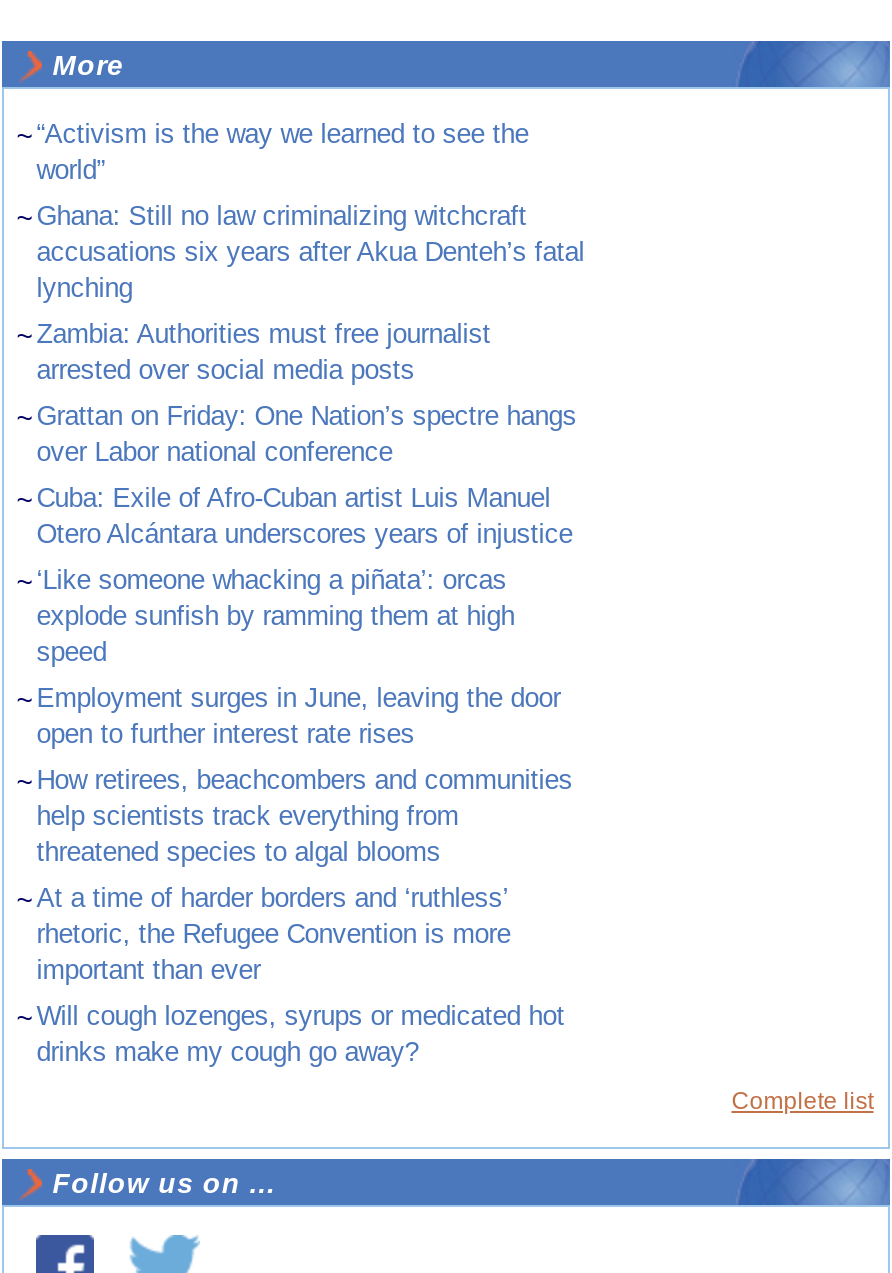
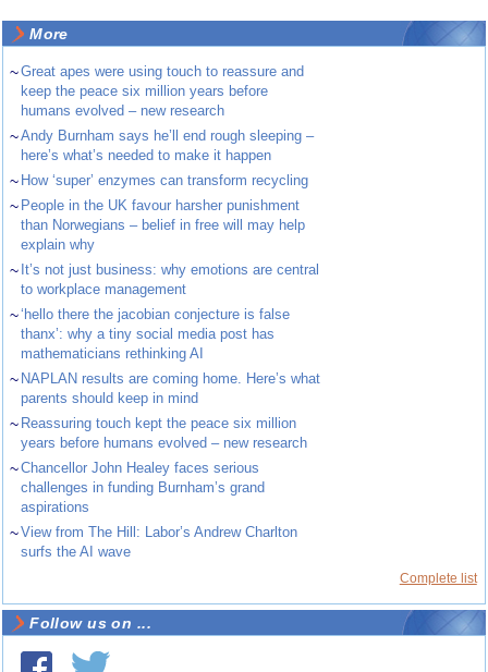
- ~ “Activism is the way we learned to see the
- world”
- ~ Ghana: Still no law criminalizing witchcraft
- accusations six years after Akua Denteh’s fatal
- lynching
- ~ Zambia: Authorities must free journalist
- arrested over social media posts
- ~ Grattan on Friday: One Nation’s spectre hangs
- over Labor national conference
- ~ Cuba: Exile of Afro-Cuban artist Luis Manuel
- Otero Alcántara underscores years of injustice
- ~ ‘Like someone whacking a piñata’: orcas
- explode sunfish by ramming them at high
- speed
- ~ Employment surges in June, leaving the door
- open to further interest rate rises
- ~ How retirees, beachcombers and communities
- help scientists track everything from
- threatened species to algal blooms
- ~ At a time of harder borders and ‘ruthless’
- rhetoric, the Refugee Convention is more
- important than ever
- ~ Will cough lozenges, syrups or medicated hot
- drinks make my cough go away?
+ ~ Great apes were using touch to reassure and
+ keep the peace six million years before
+ humans evolved – new research
+ ~ Andy Burnham says he’ll end rough sleeping –
+ here’s what’s needed to make it happen
+ ~ How ‘super’ enzymes can transform recycling
+ ~ People in the UK favour harsher punishment
+ than Norwegians – belief in free will may help
+ explain why
+ ~ It’s not just business: why emotions are central
+ to workplace management
+ ~ ‘hello there the jacobian conjecture is false
+ thanx’: why a tiny social media post has
+ mathematicians rethinking AI
+ ~ NAPLAN results are coming home. Here’s what
+ parents should keep in mind
+ ~ Reassuring touch kept the peace six million
+ years before humans evolved – new research
+ ~ Chancellor John Healey faces serious
+ challenges in funding Burnham’s grand
+ aspirations
+ ~ View from The Hill: Labor’s Andrew Charlton
+ surfs the AI wave
